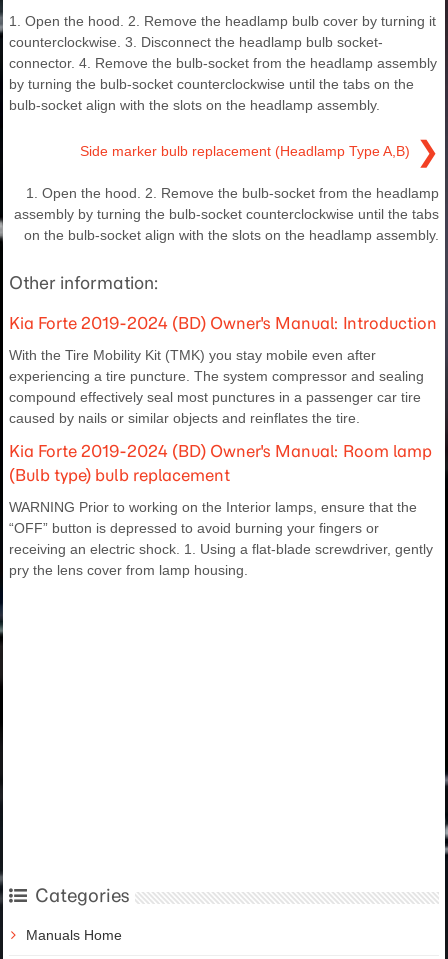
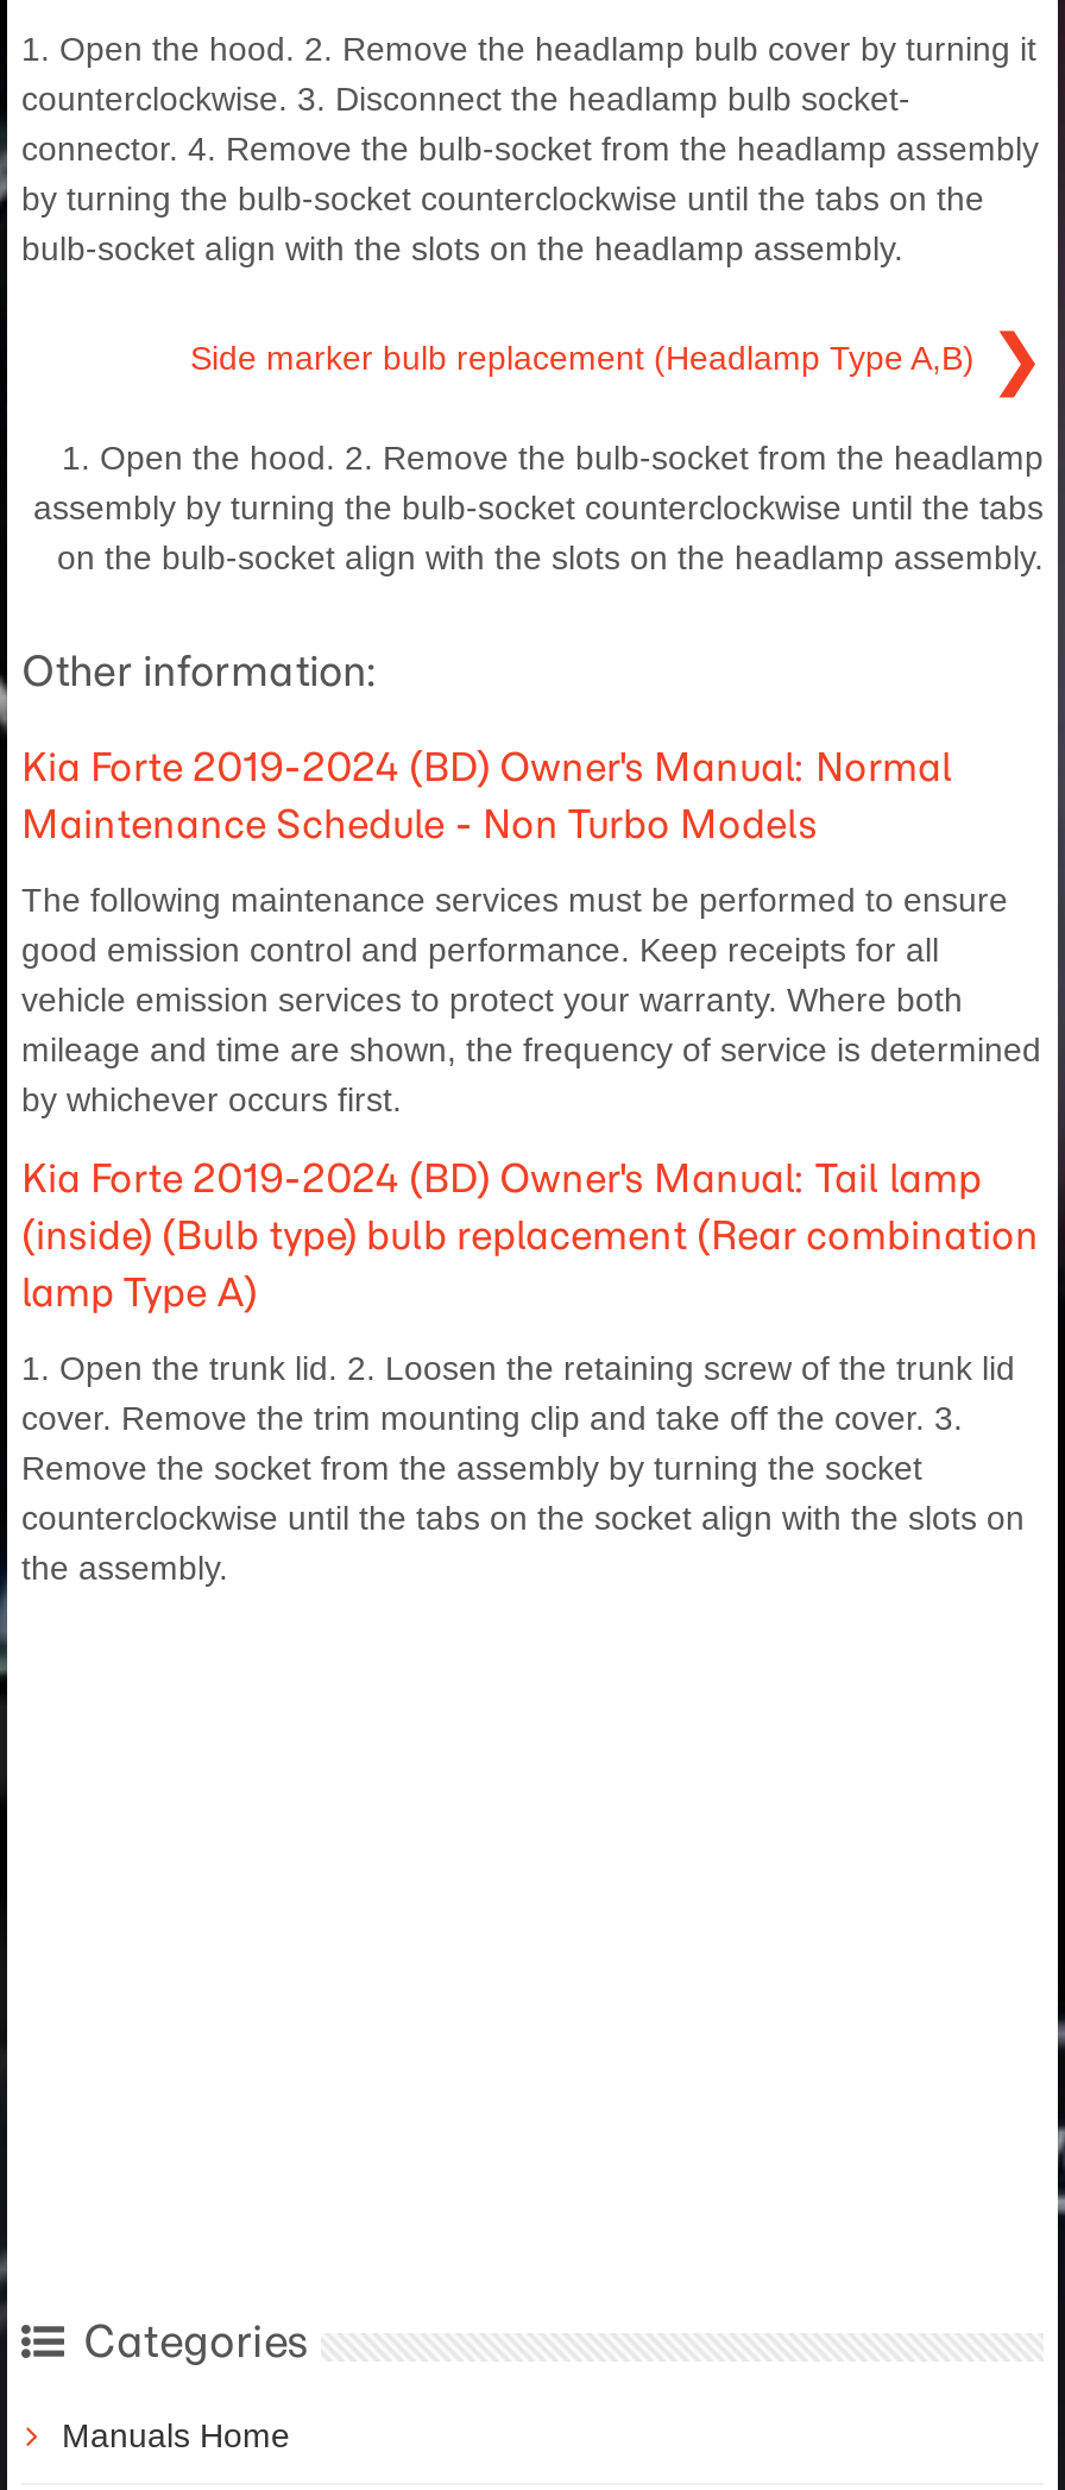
- Kia Forte 2019-2024 (BD) Owner's Manual: Introduction
+ Kia Forte 2019-2024 (BD) Owner's Manual: Normal
+ Maintenance Schedule - Non Turbo Models

- With the Tire Mobility Kit (TMK) you stay mobile even after
- experiencing a tire puncture. The system compressor and sealing
- compound effectively seal most punctures in a passenger car tire
- caused by nails or similar objects and reinflates the tire.
+ The following maintenance services must be performed to ensure
+ good emission control and performance. Keep receipts for all
+ vehicle emission services to protect your warranty. Where both
+ mileage and time are shown, the frequency of service is determined
+ by whichever occurs first.

- Kia Forte 2019-2024 (BD) Owner's Manual: Room lamp
- (Bulb type) bulb replacement
+ Kia Forte 2019-2024 (BD) Owner's Manual: Tail lamp
+ (inside) (Bulb type) bulb replacement (Rear combination
+ lamp Type A)

- WARNING Prior to working on the Interior lamps, ensure that the
- “OFF” button is depressed to avoid burning your fingers or
- receiving an electric shock. 1. Using a flat-blade screwdriver, gently
- pry the lens cover from lamp housing.
+ 1. Open the trunk lid. 2. Loosen the retaining screw of the trunk lid
+ cover. Remove the trim mounting clip and take off the cover. 3.
+ Remove the socket from the assembly by turning the socket
+ counterclockwise until the tabs on the socket align with the slots on
+ the assembly.
